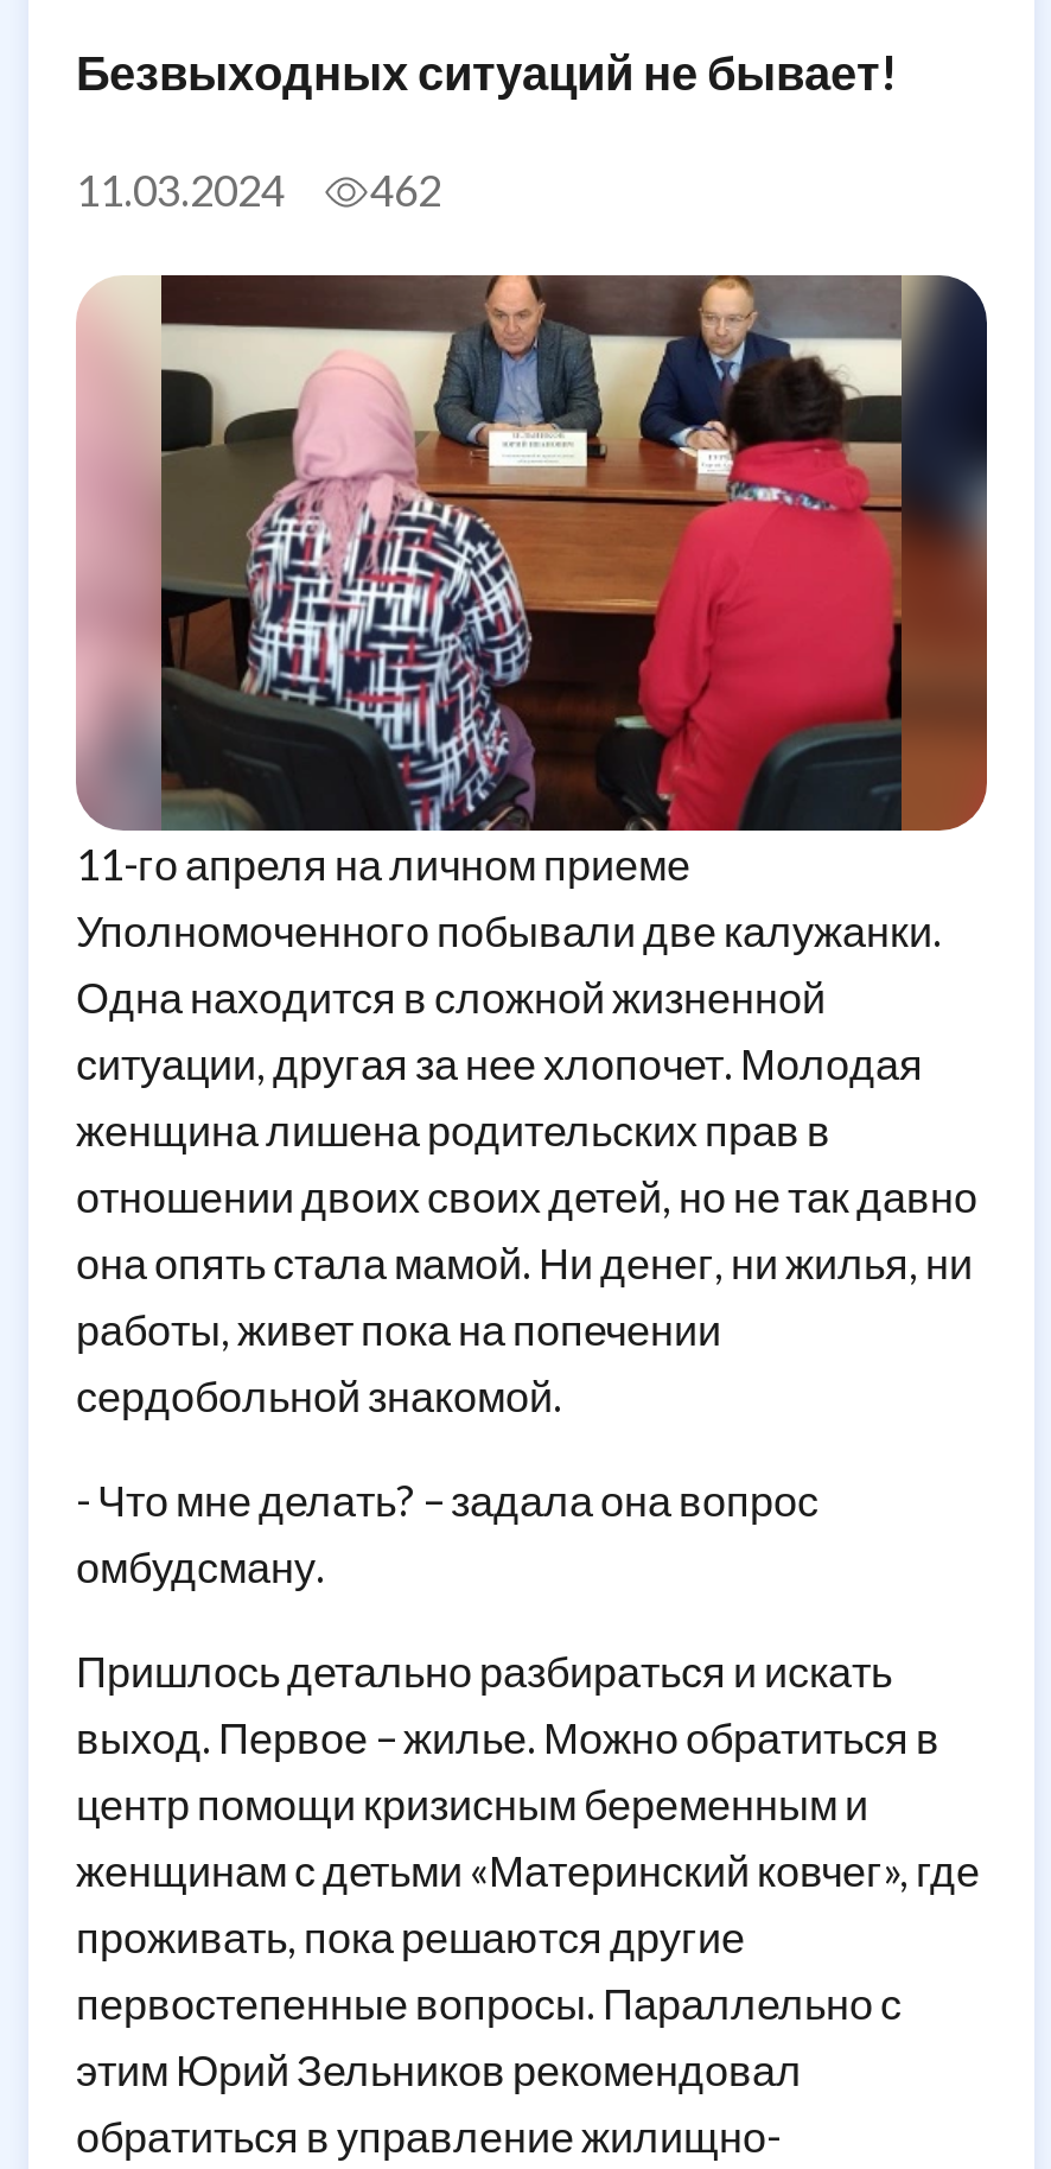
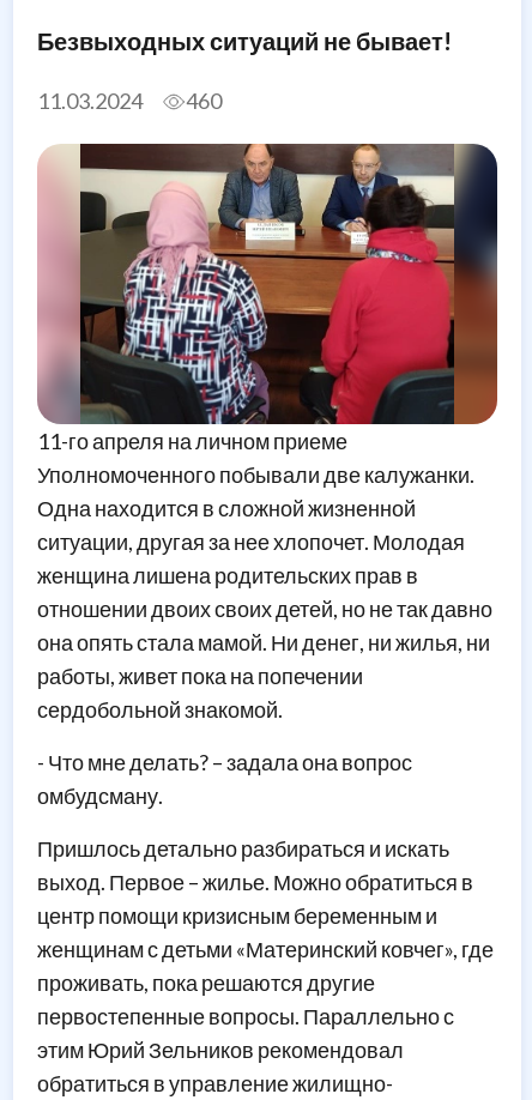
- 11.03.2024 462
+ 11.03.2024 460
